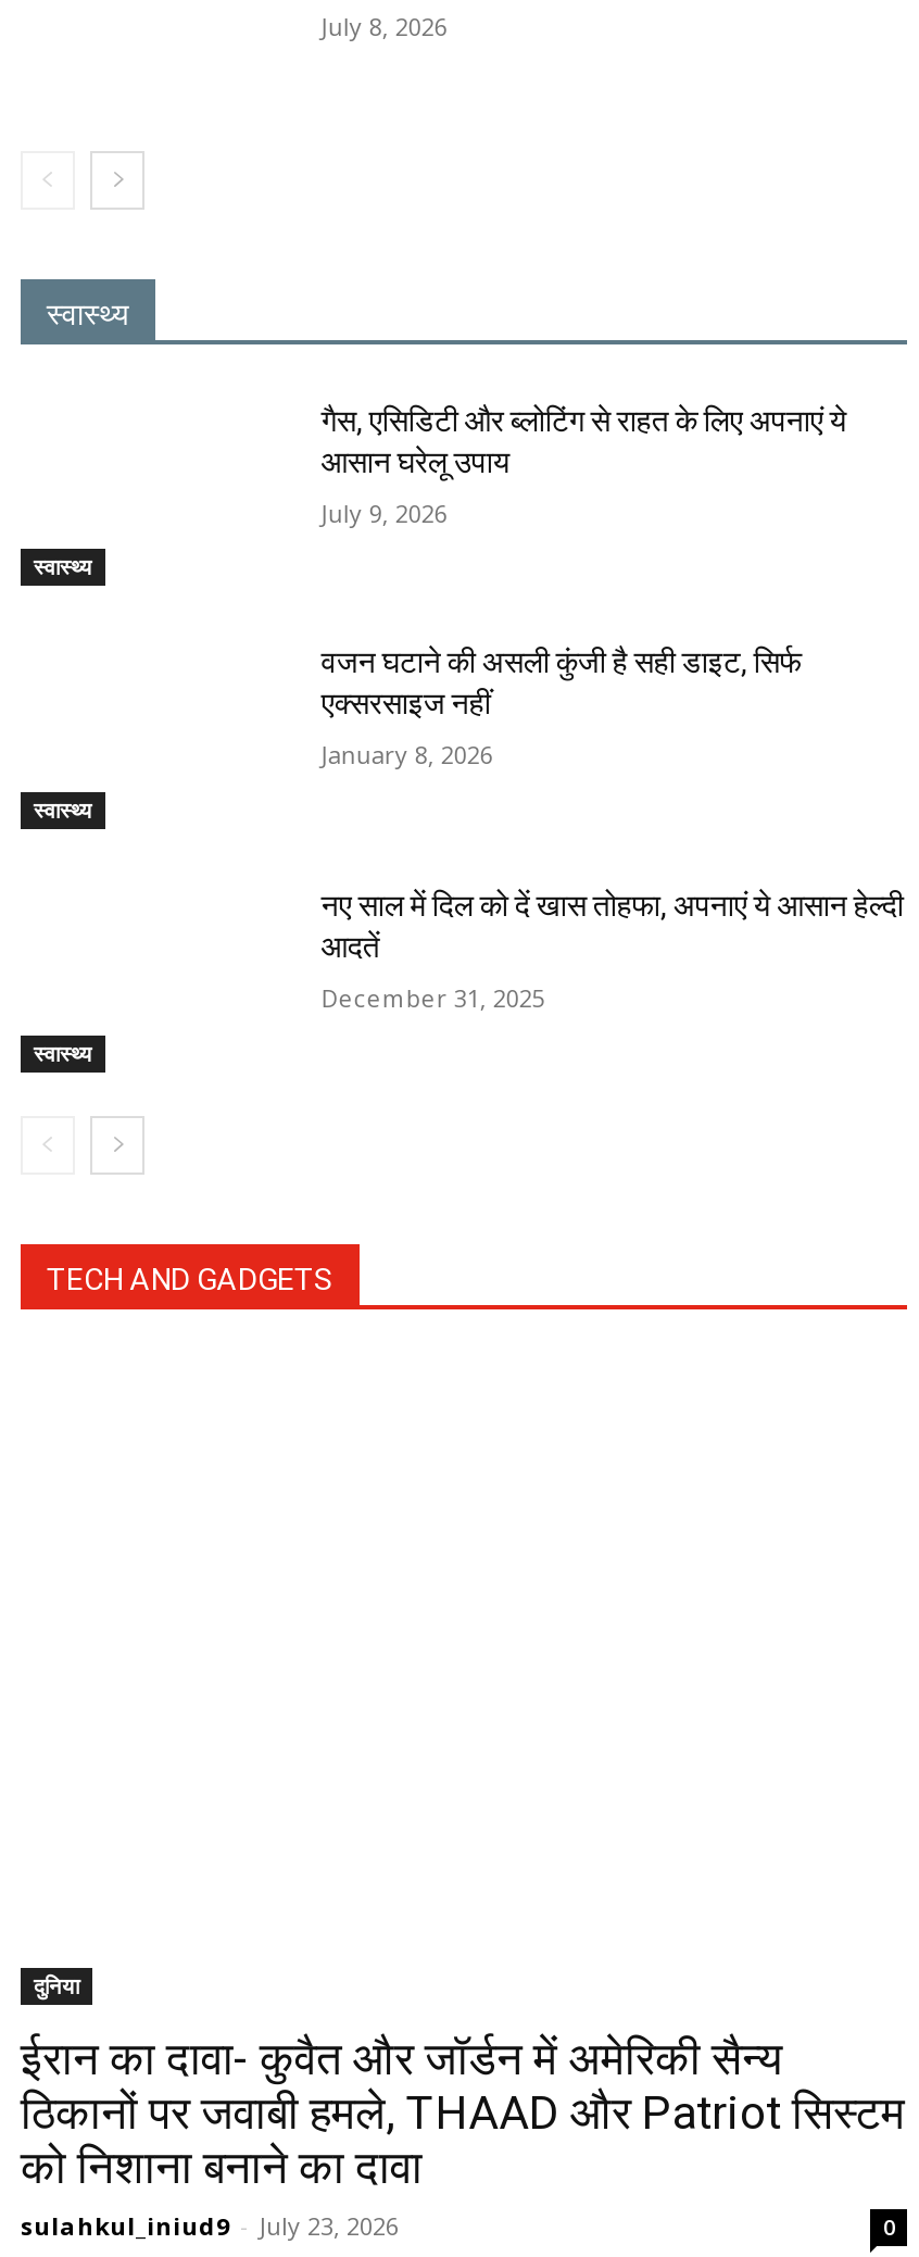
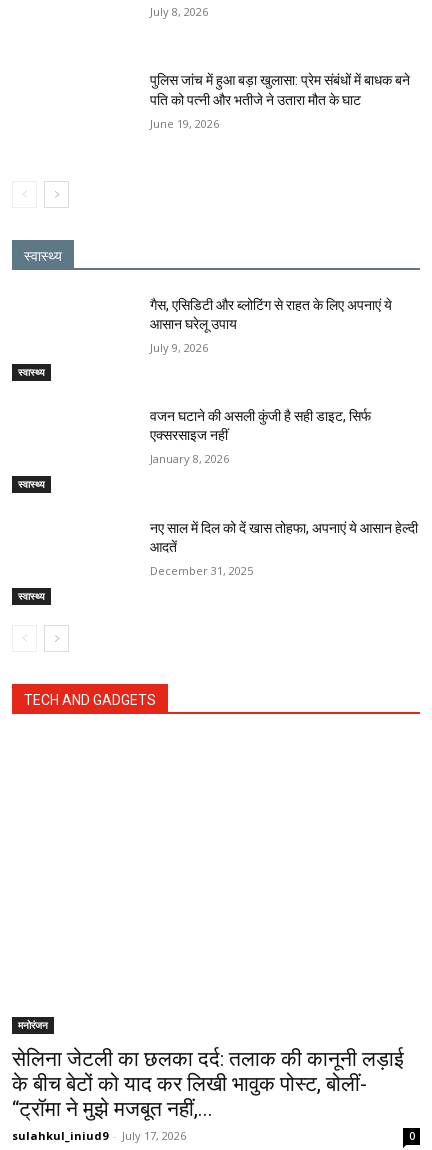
+ पुलिस जांच में हुआ बड़ा खुलासा: प्रेम संबंधों में बाधक बने
+ पति को पत्नी और भतीजे ने उतारा मौत के घाट
+ June 19, 2026

- दुनिया
+ मनोरंजन

- ईरान का दावा- कुवैत और जॉर्डन में अमेरिकी सैन्य
- ठिकानों पर जवाबी हमले, THAAD और Patriot सिस्टम
- को निशाना बनाने का दावा
- sulahkul_iniud9 - July 23, 2026
+ सेलिना जेटली का छलका दर्द: तलाक की कानूनी लड़ाई
+ के बीच बेटों को याद कर लिखी भावुक पोस्ट, बोलीं-
+ “ट्रॉमा ने मुझे मजबूत नहीं,...
+ sulahkul_iniud9 - July 17, 2026
